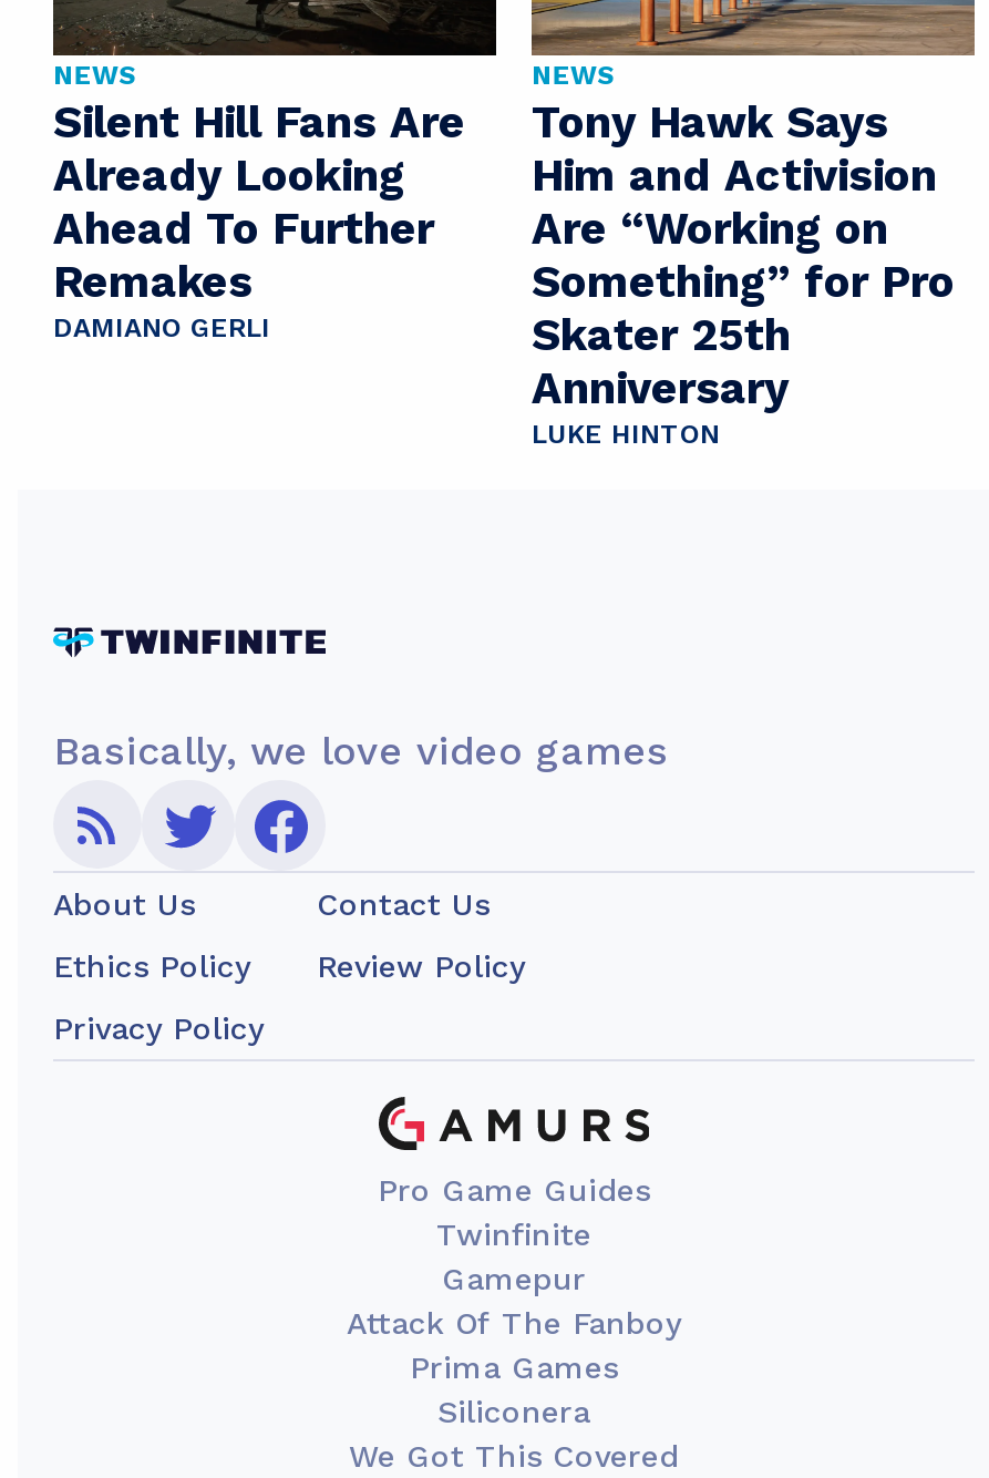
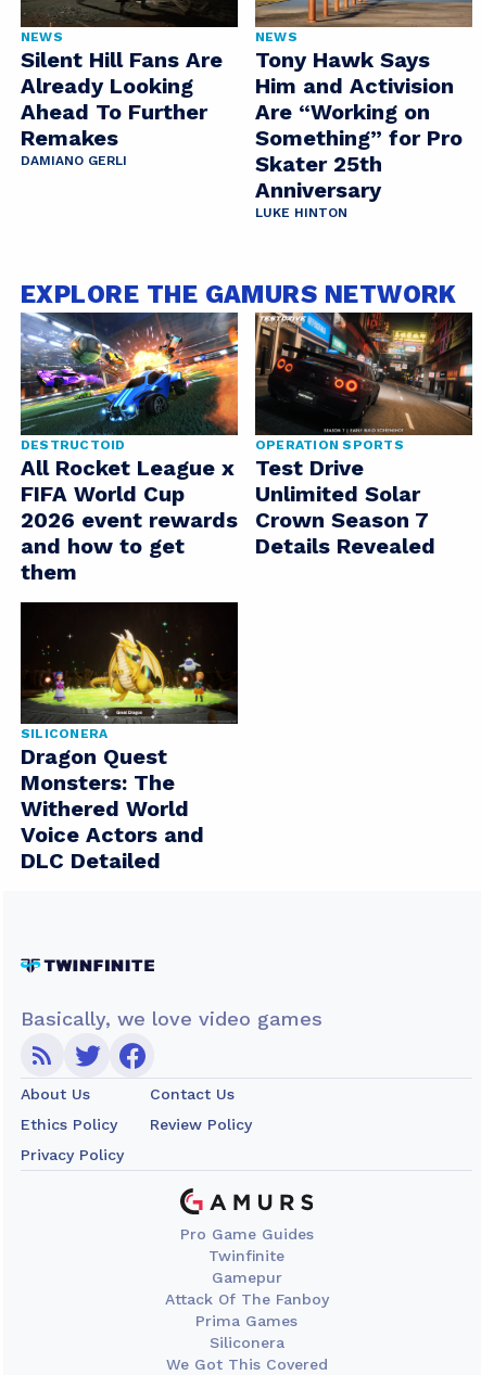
+ [image]
+ DESTRUCTOID
+ All Rocket League x
+ FIFA World Cup
+ 2026 event rewards
+ and how to get
+ them

+ [image]
+ SILICONERA
+ Dragon Quest
+ Monsters: The
+ Withered World
+ Voice Actors and
+ DLC Detailed

+ EXPLORE THE GAMURS NETWORK

+ [image]
+ OPERATION SPORTS
+ Test Drive
+ Unlimited Solar
+ Crown Season 7
+ Details Revealed
